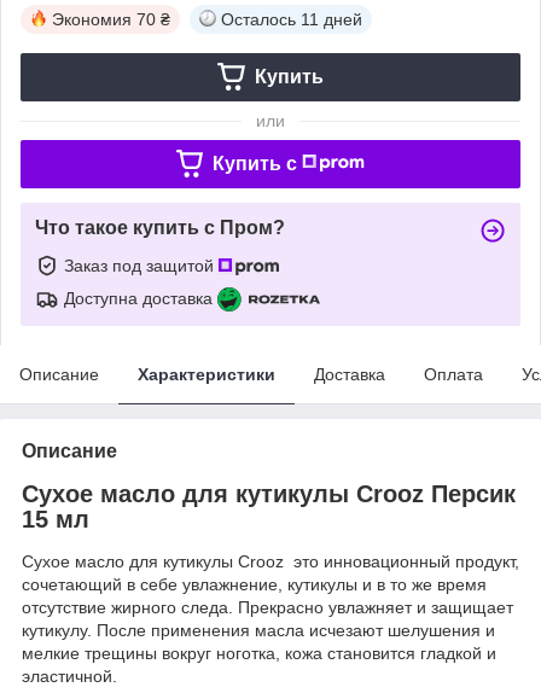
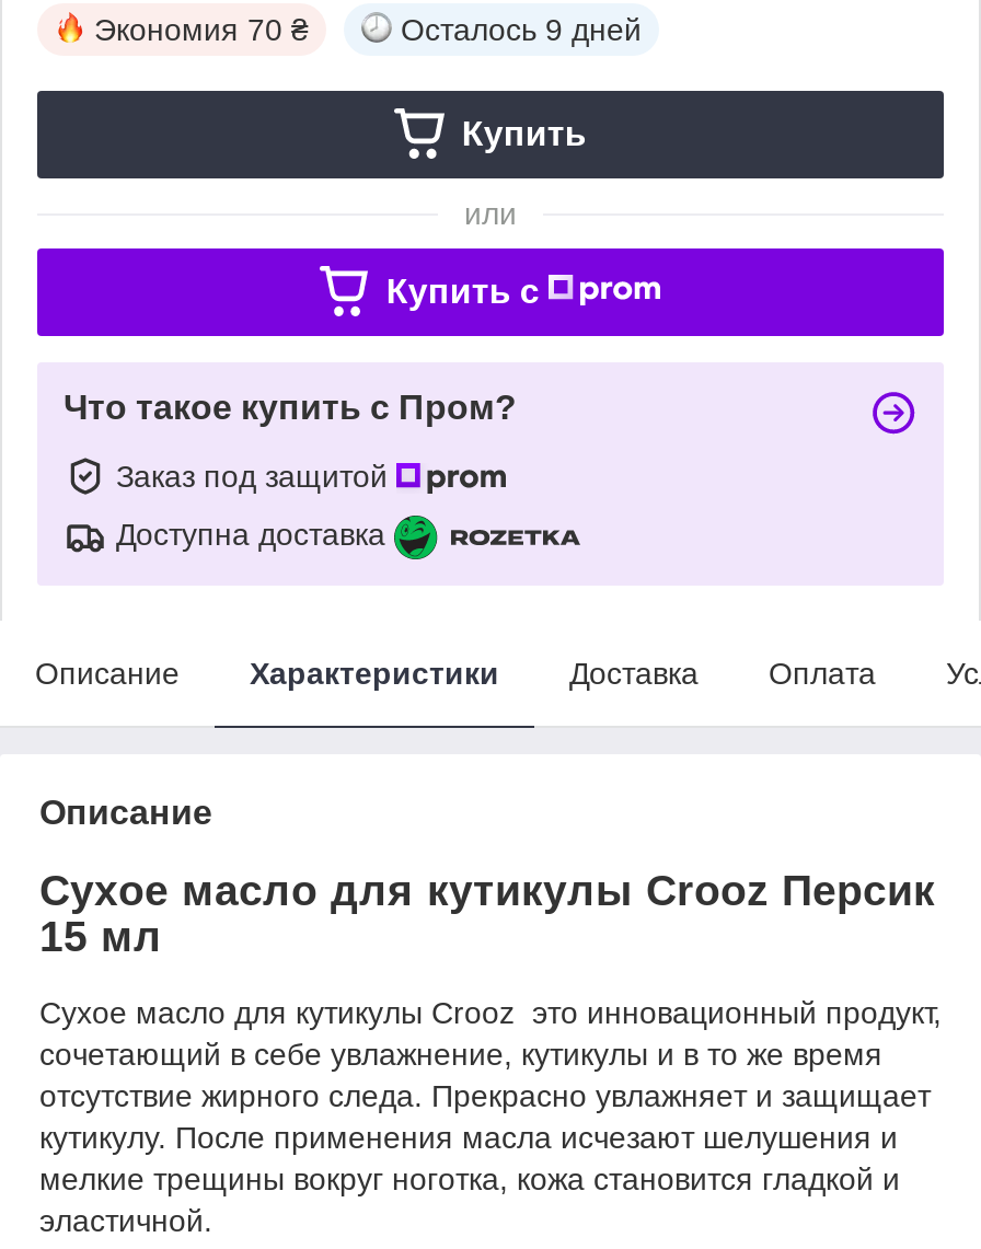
- Осталось 11 дней
+ Осталось 9 дней
